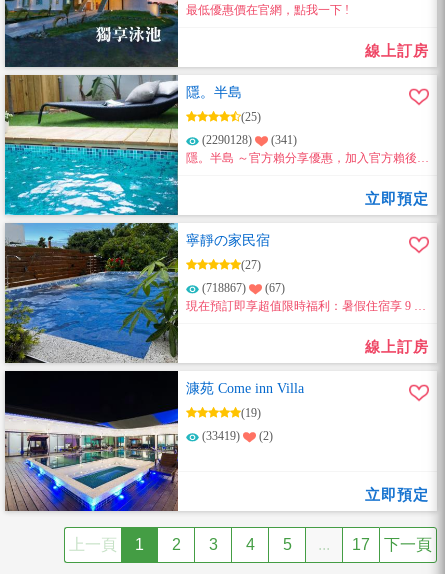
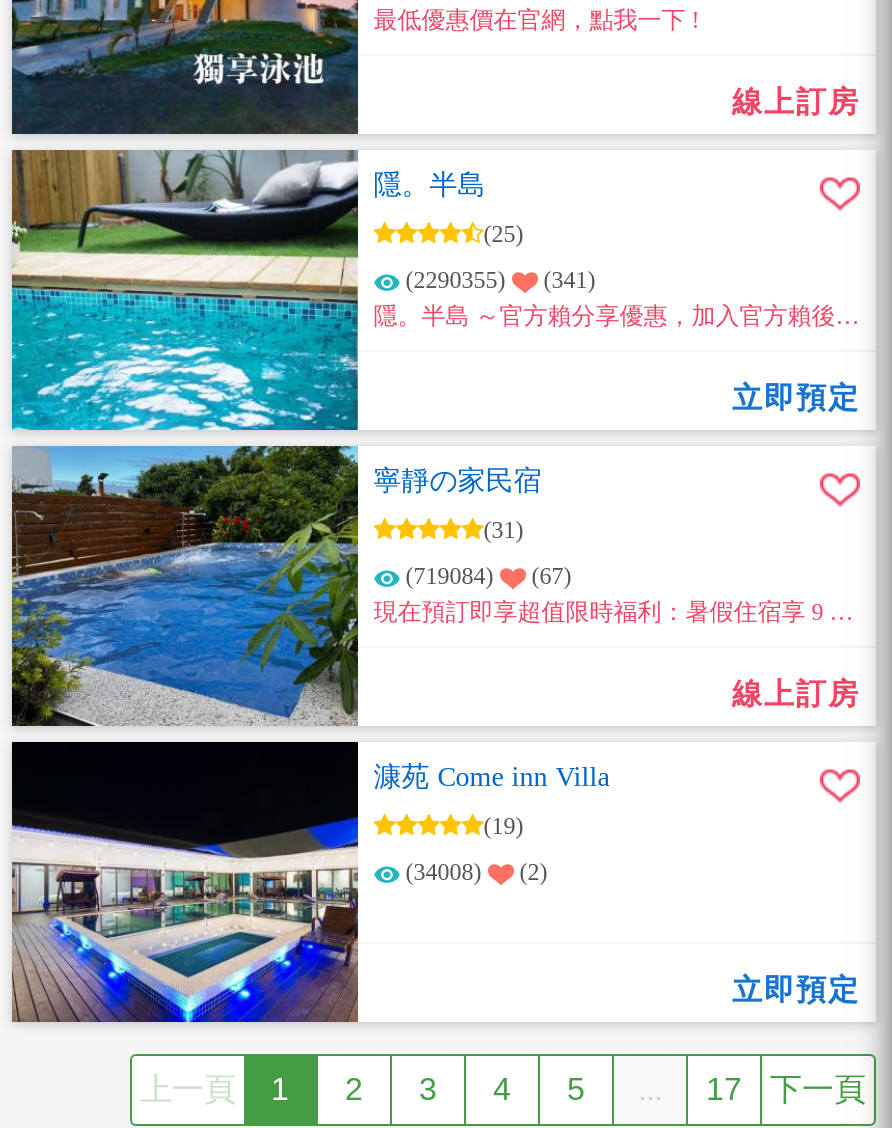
- (2290128) (341)
+ (2290355) (341)

- (27)
+ (31)

- (718867) (67)
+ (719084) (67)

- (33419) (2)
+ (34008) (2)
